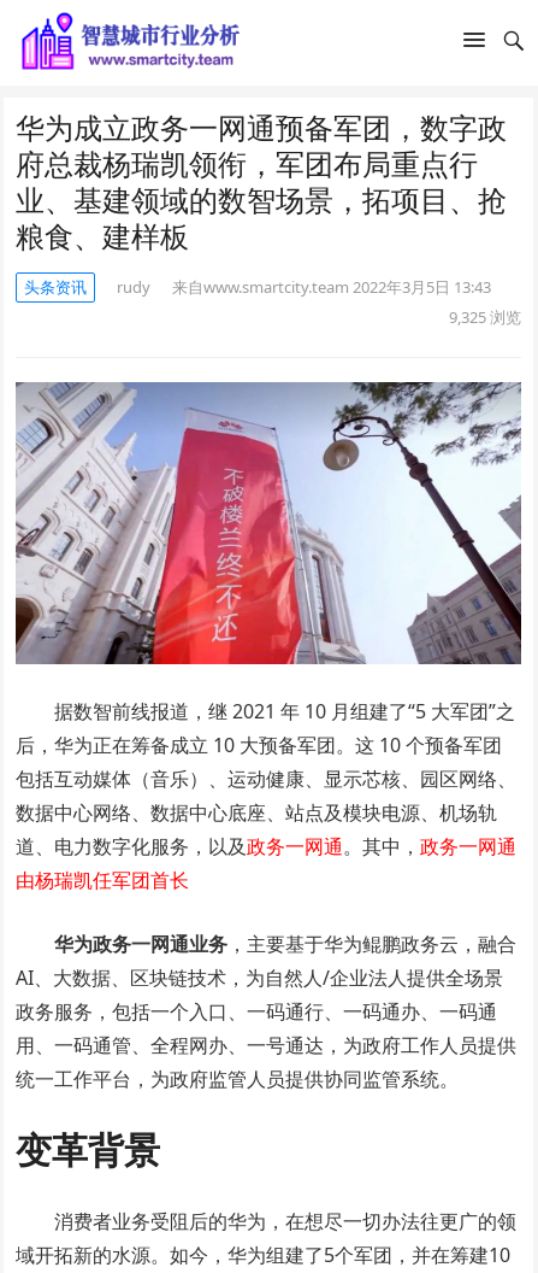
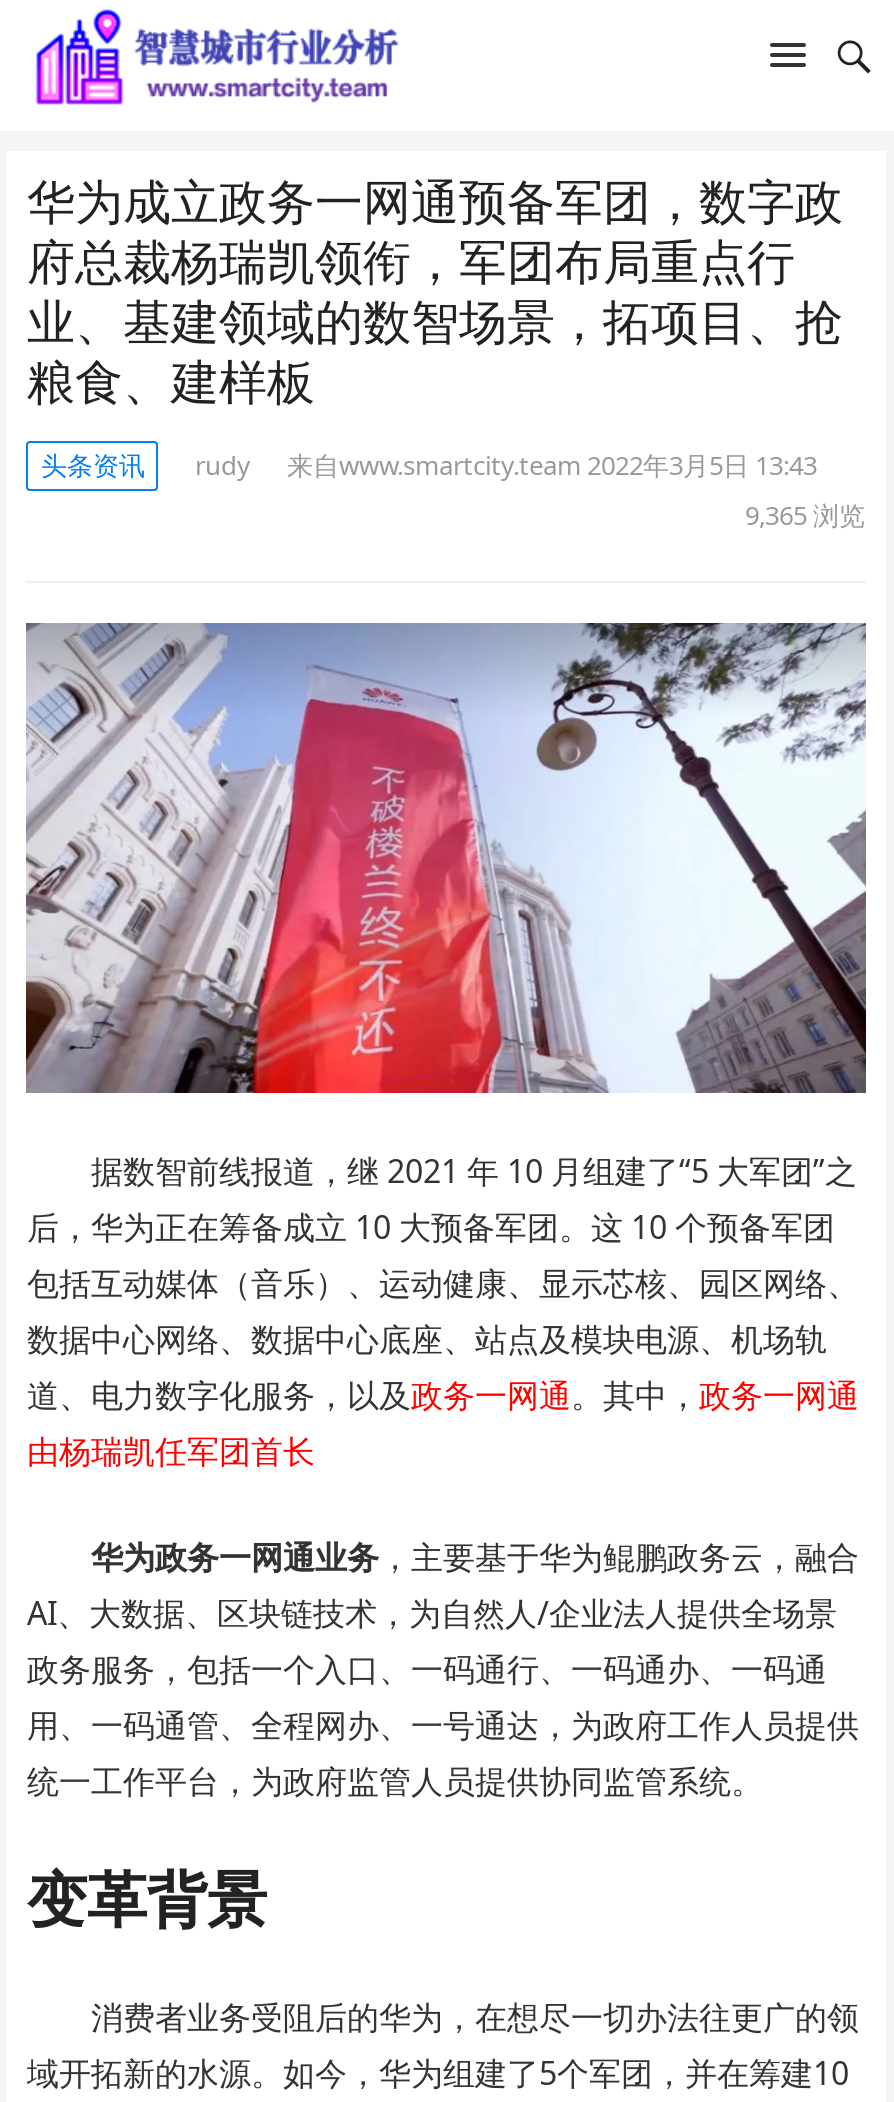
- 9,325浏览
+ 9,365浏览
